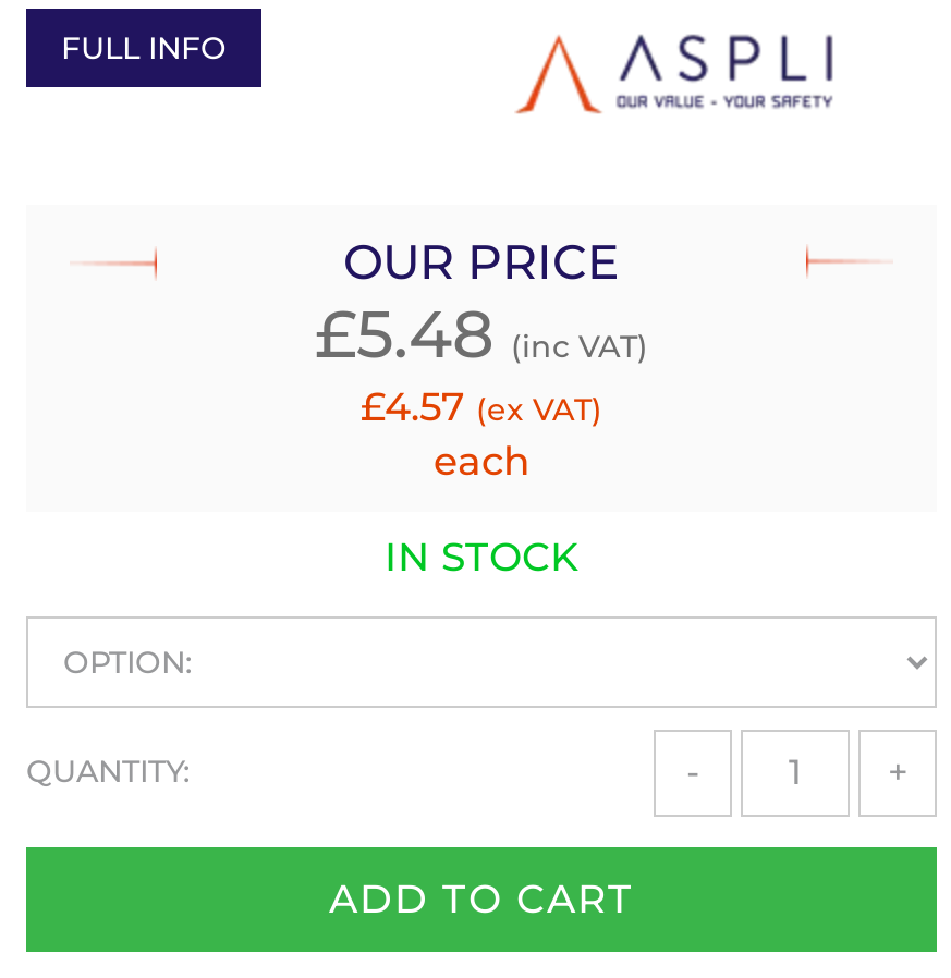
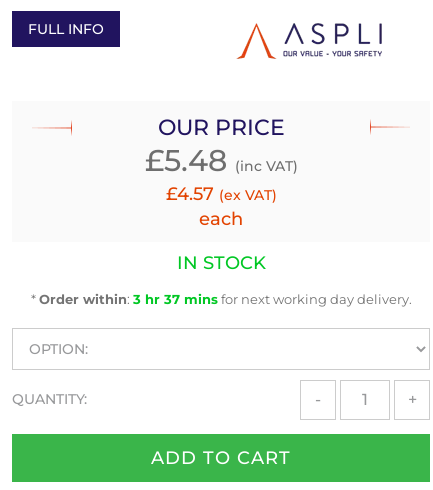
+ * Order within: 3 hr 37 mins for next working day delivery.
